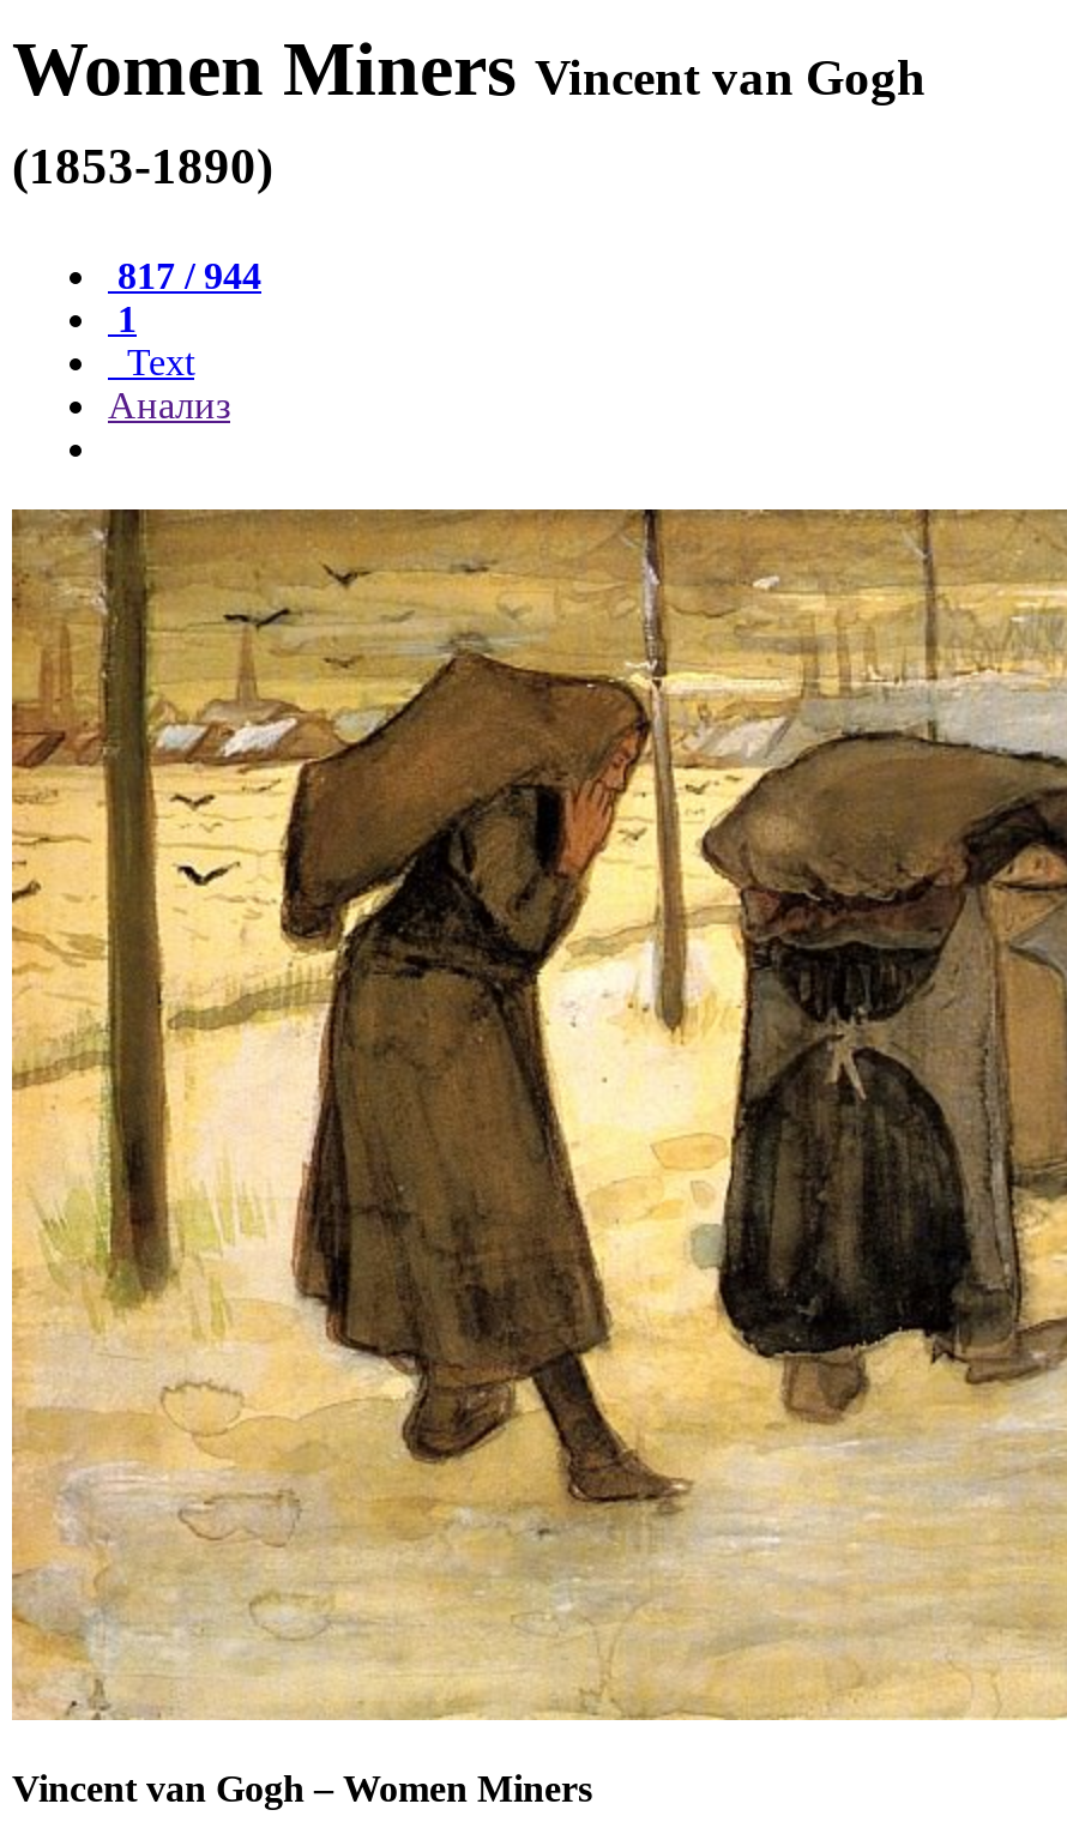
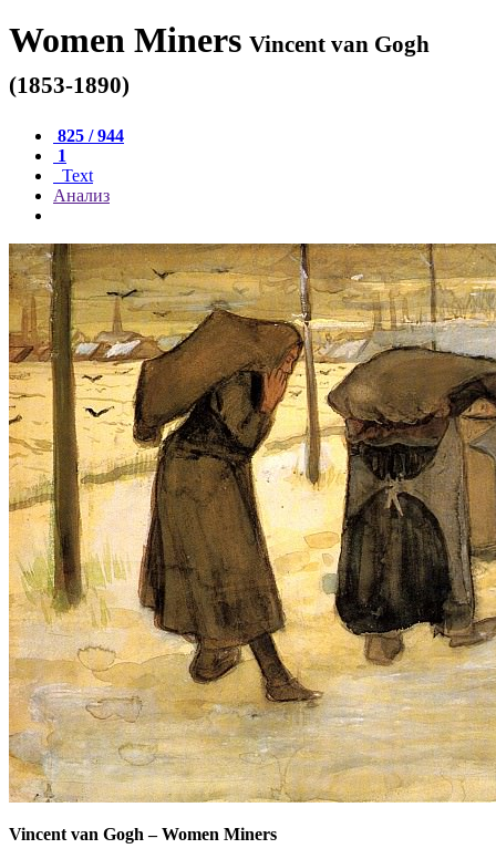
- 817 / 944
+ 825 / 944
